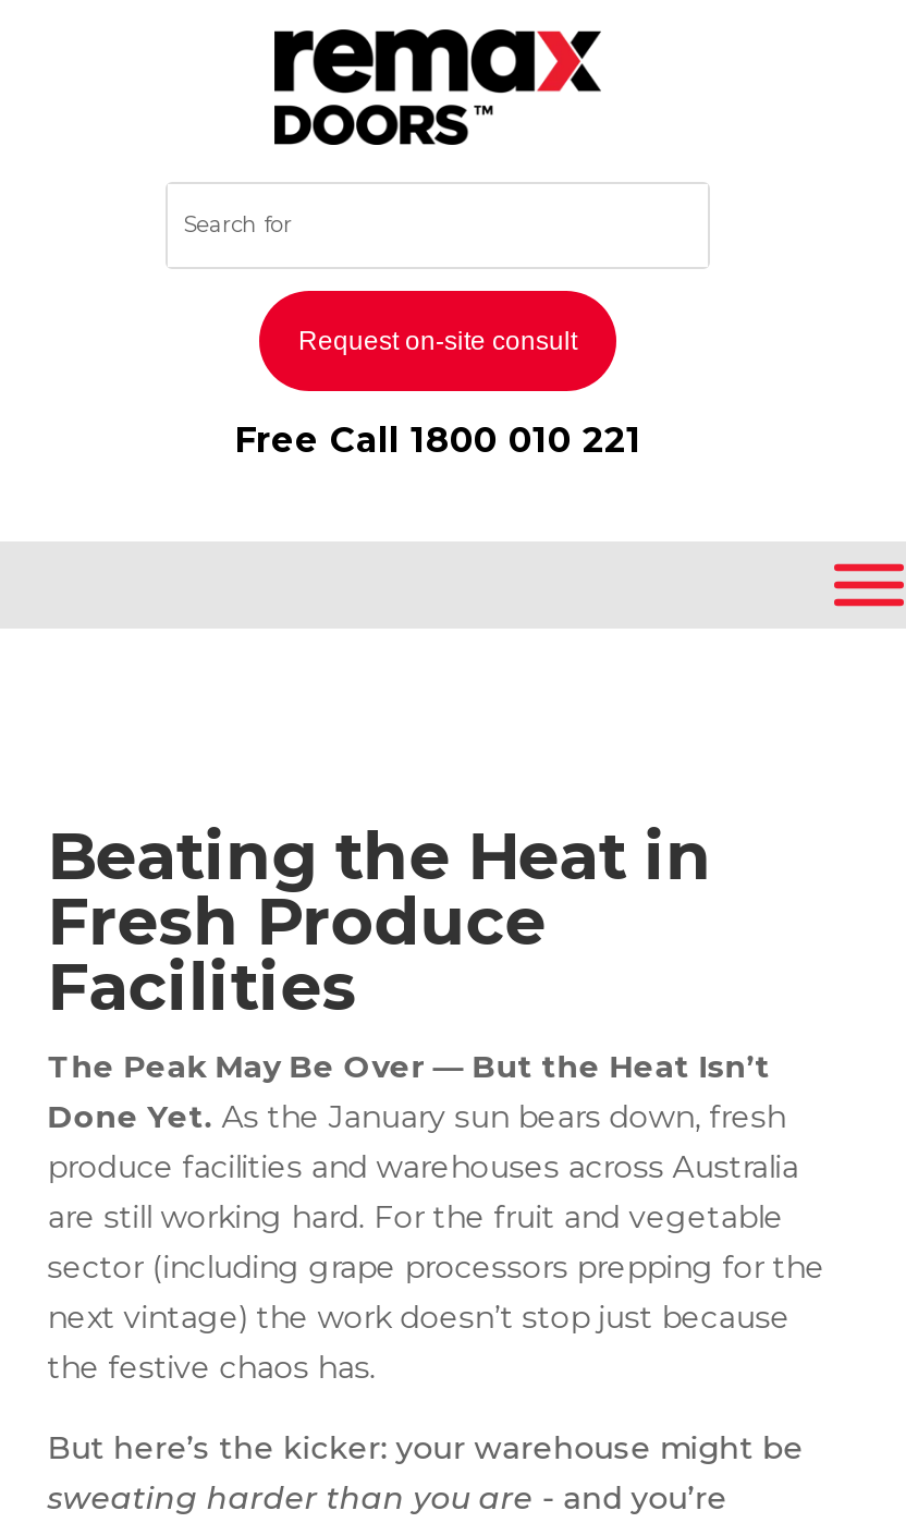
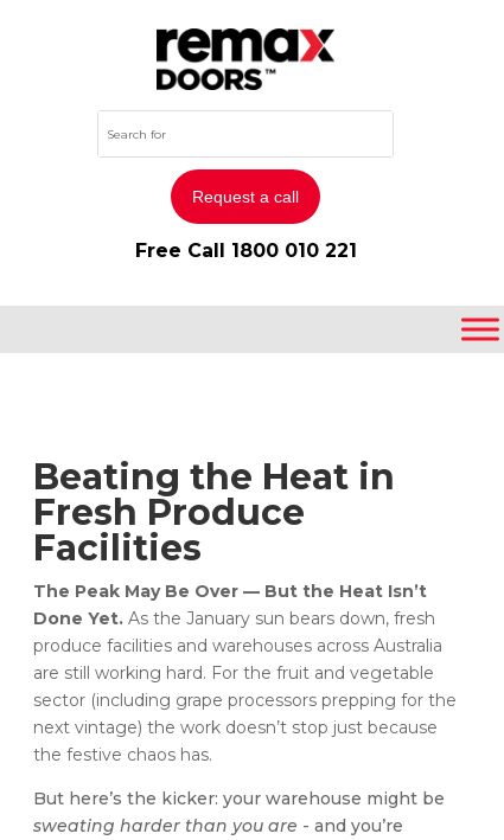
- [image]
- Request on-site consult
+ [image]
+ Request a call

- [image]
+ [image]
